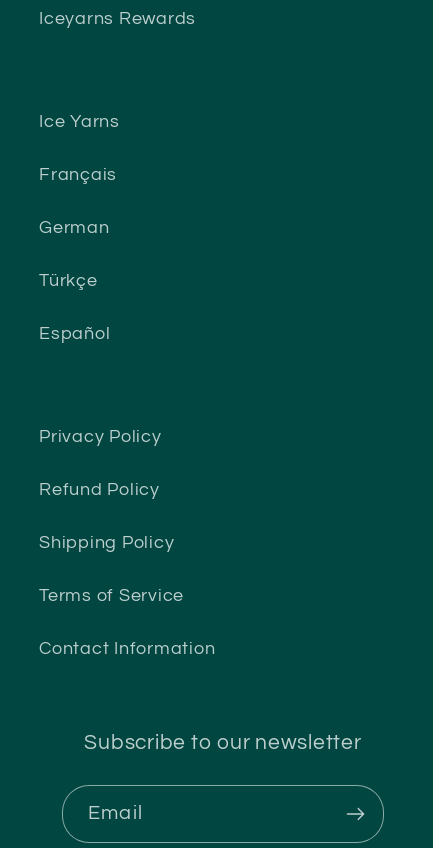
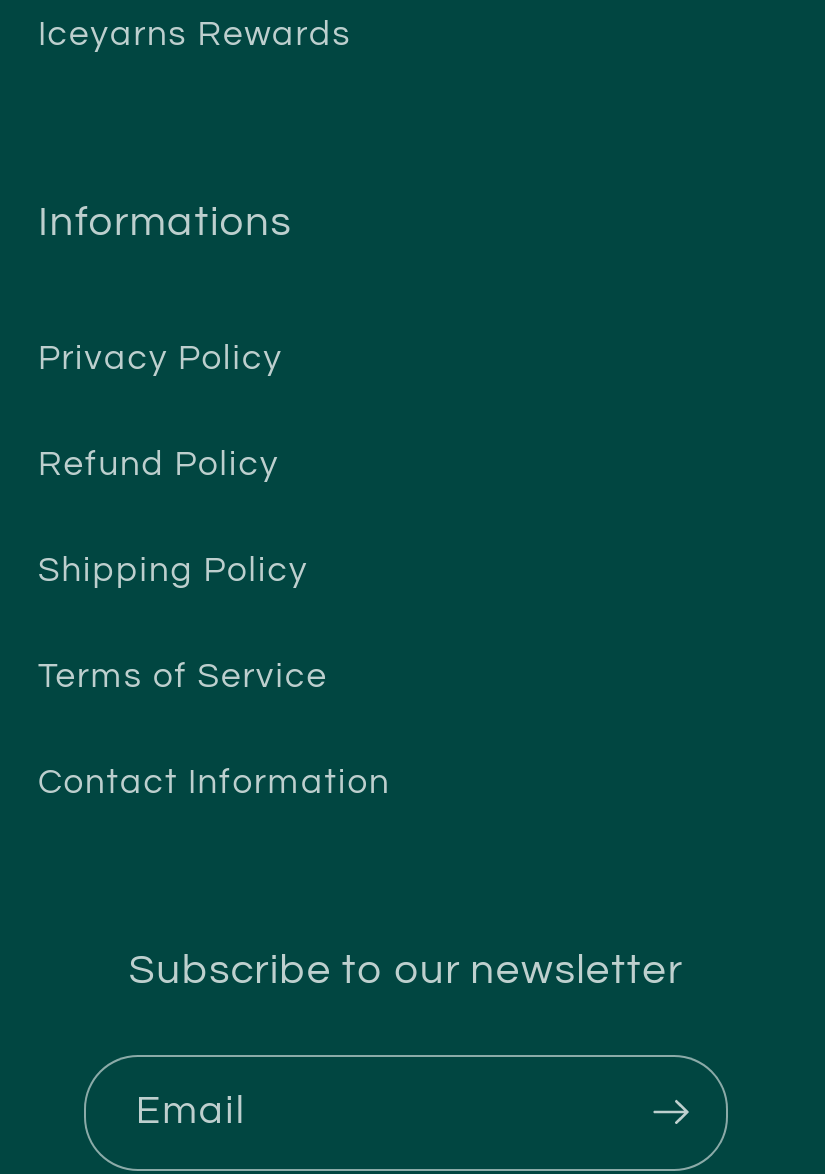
- Ice Yarns
- Français
- German
- Türkçe
- Español
+ Informations
